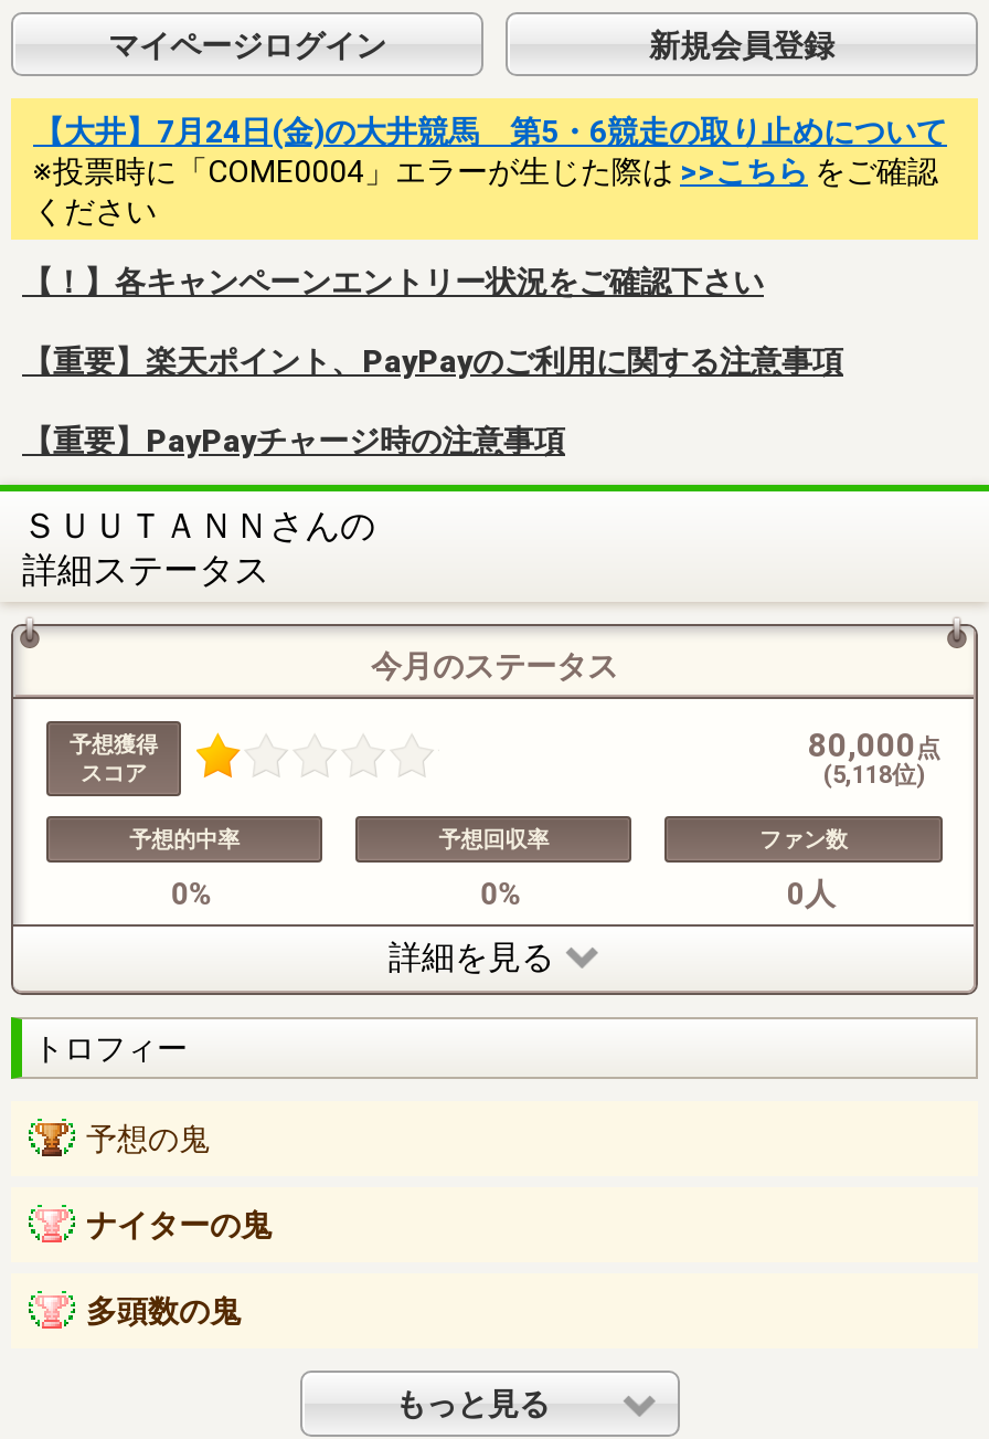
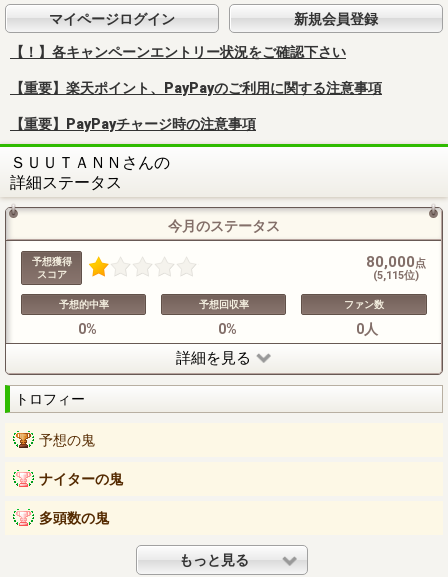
- 【大井】7月24日(金)の大井競馬 第5・6競走の取り止めについて
- ※投票時に「COME0004」エラーが生じた際は>>こちらをご確認
- ください

- (5,118位)
+ (5,115位)
